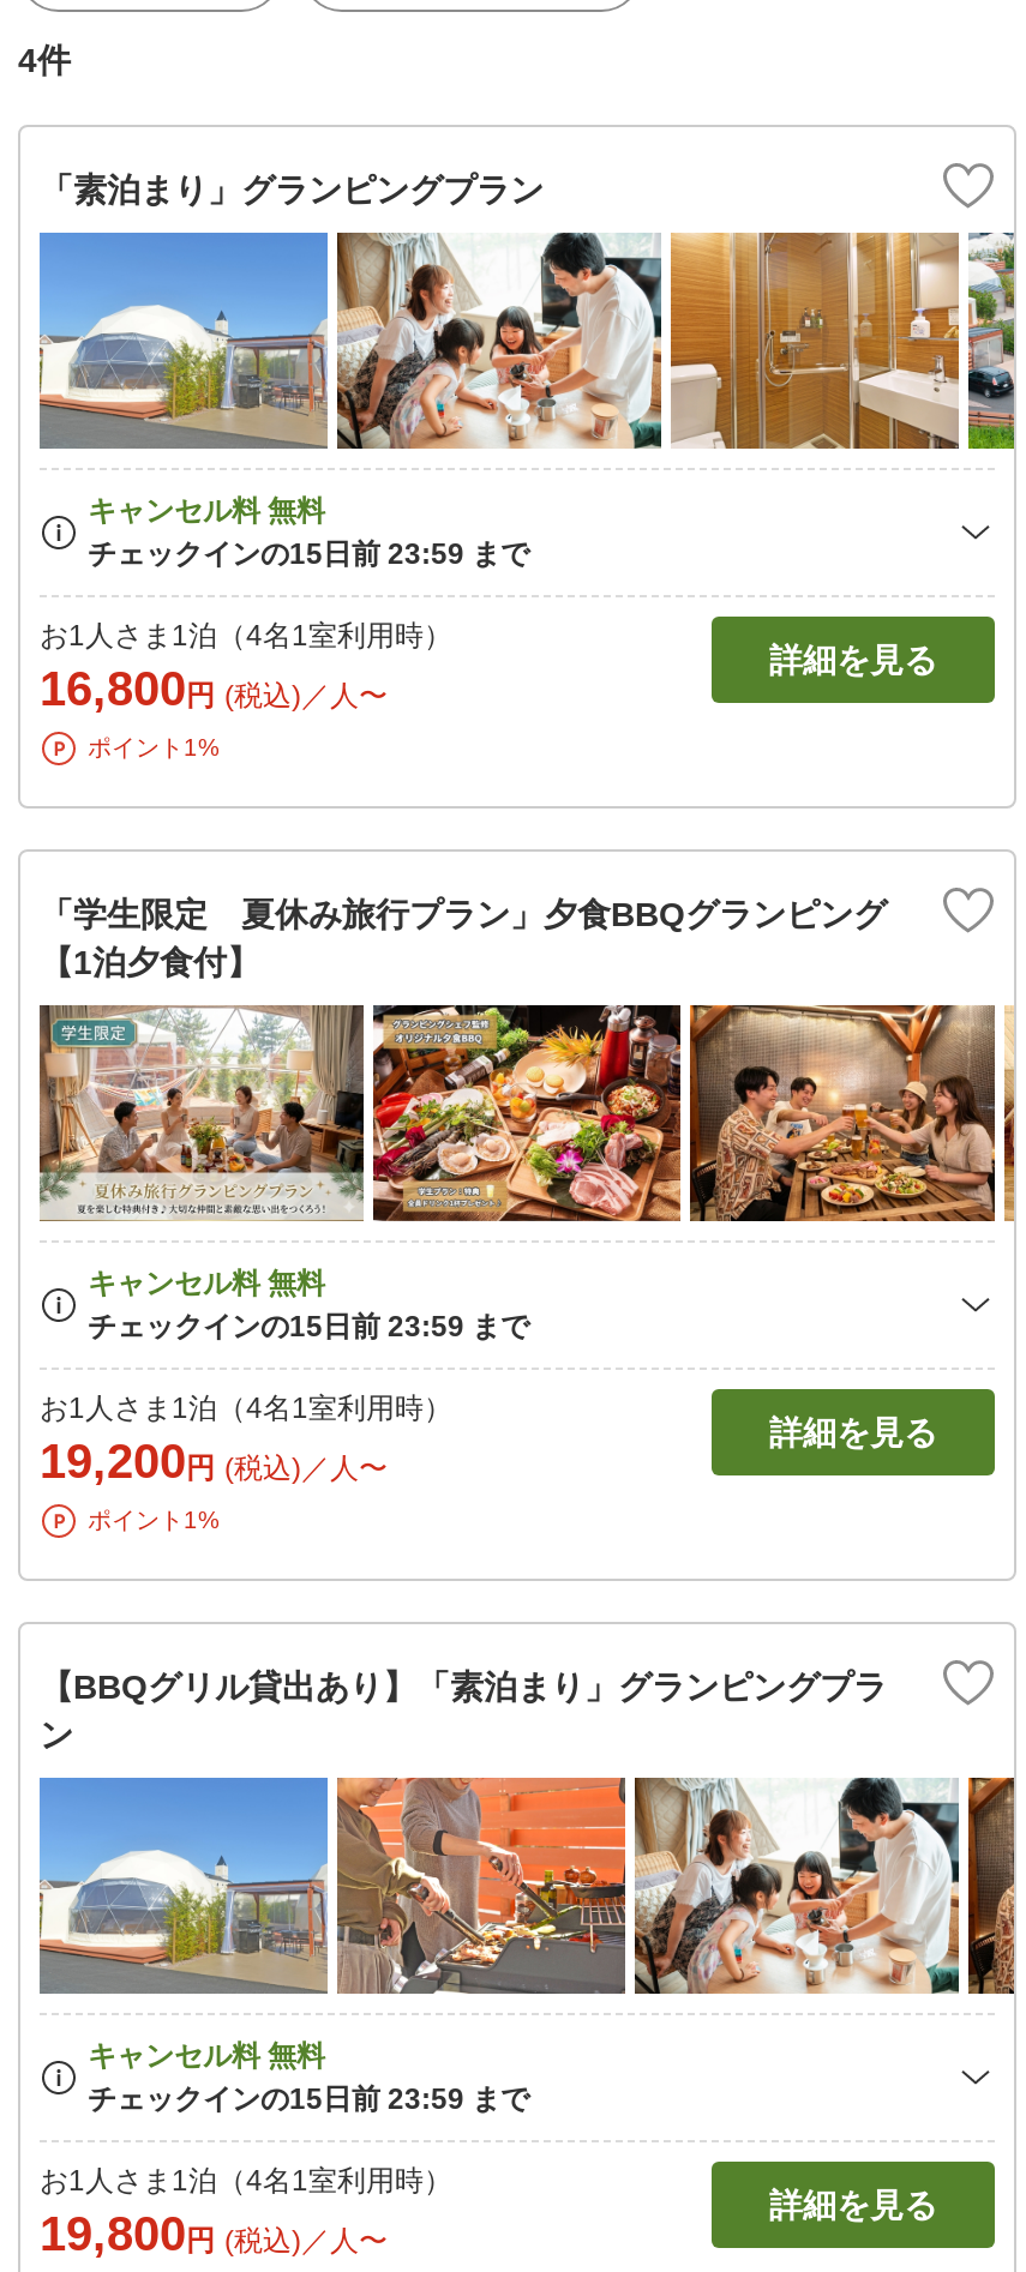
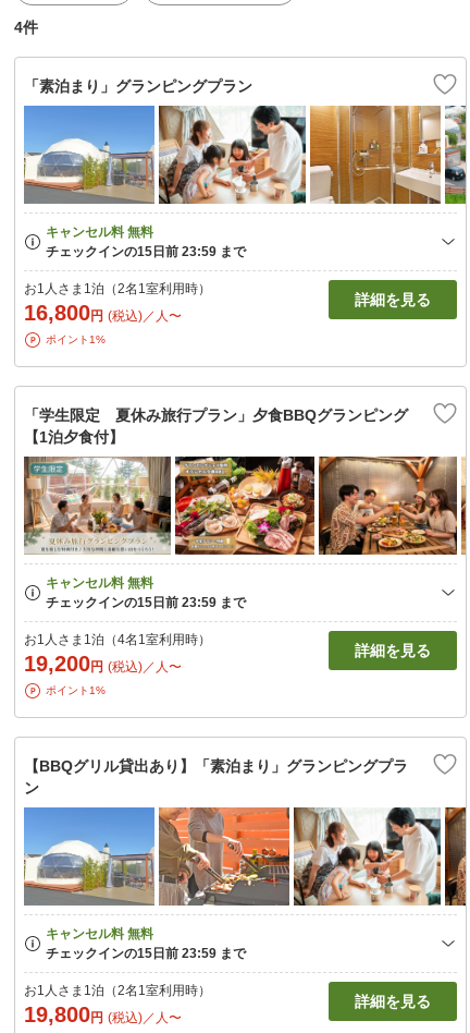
- お1人さま1泊（4名1室利用時）
+ お1人さま1泊（2名1室利用時）

- お1人さま1泊（4名1室利用時）
+ お1人さま1泊（2名1室利用時）
